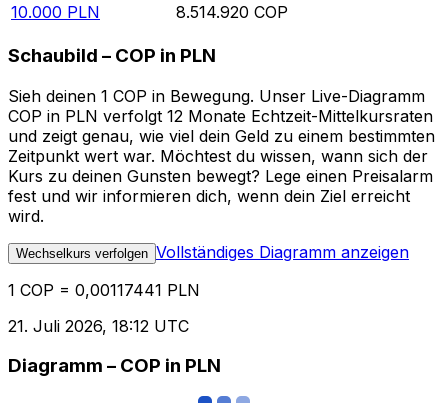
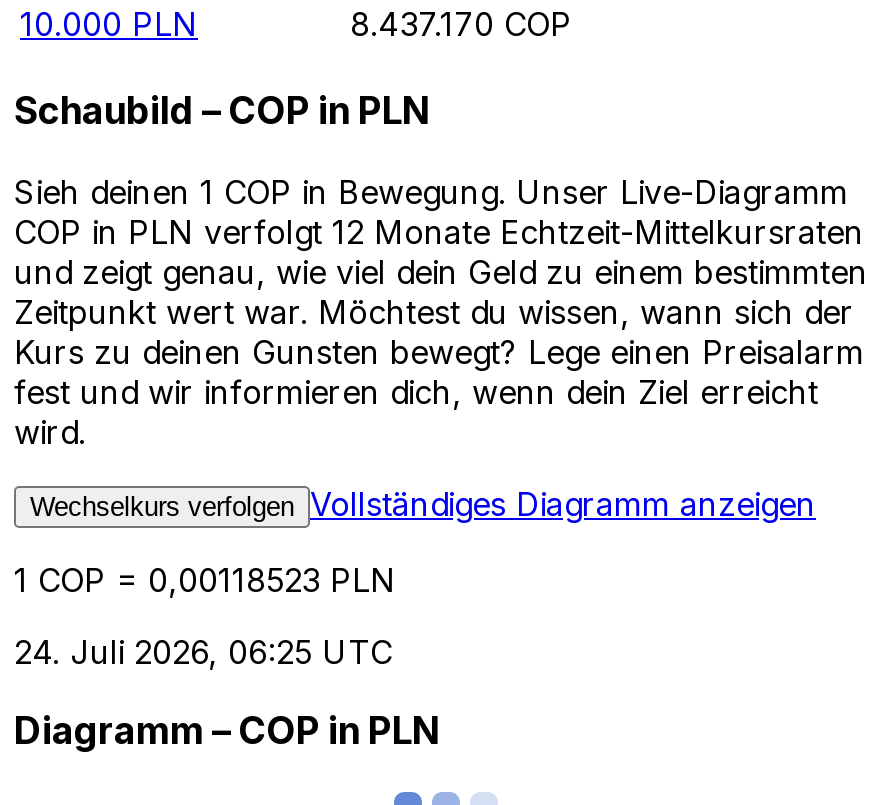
- 8.514.920 COP
+ 8.437.170 COP

- 1 COP = 0,00117441 PLN
+ 1 COP = 0,00118523 PLN

- 21. Juli 2026, 18:12 UTC
+ 24. Juli 2026, 06:25 UTC
